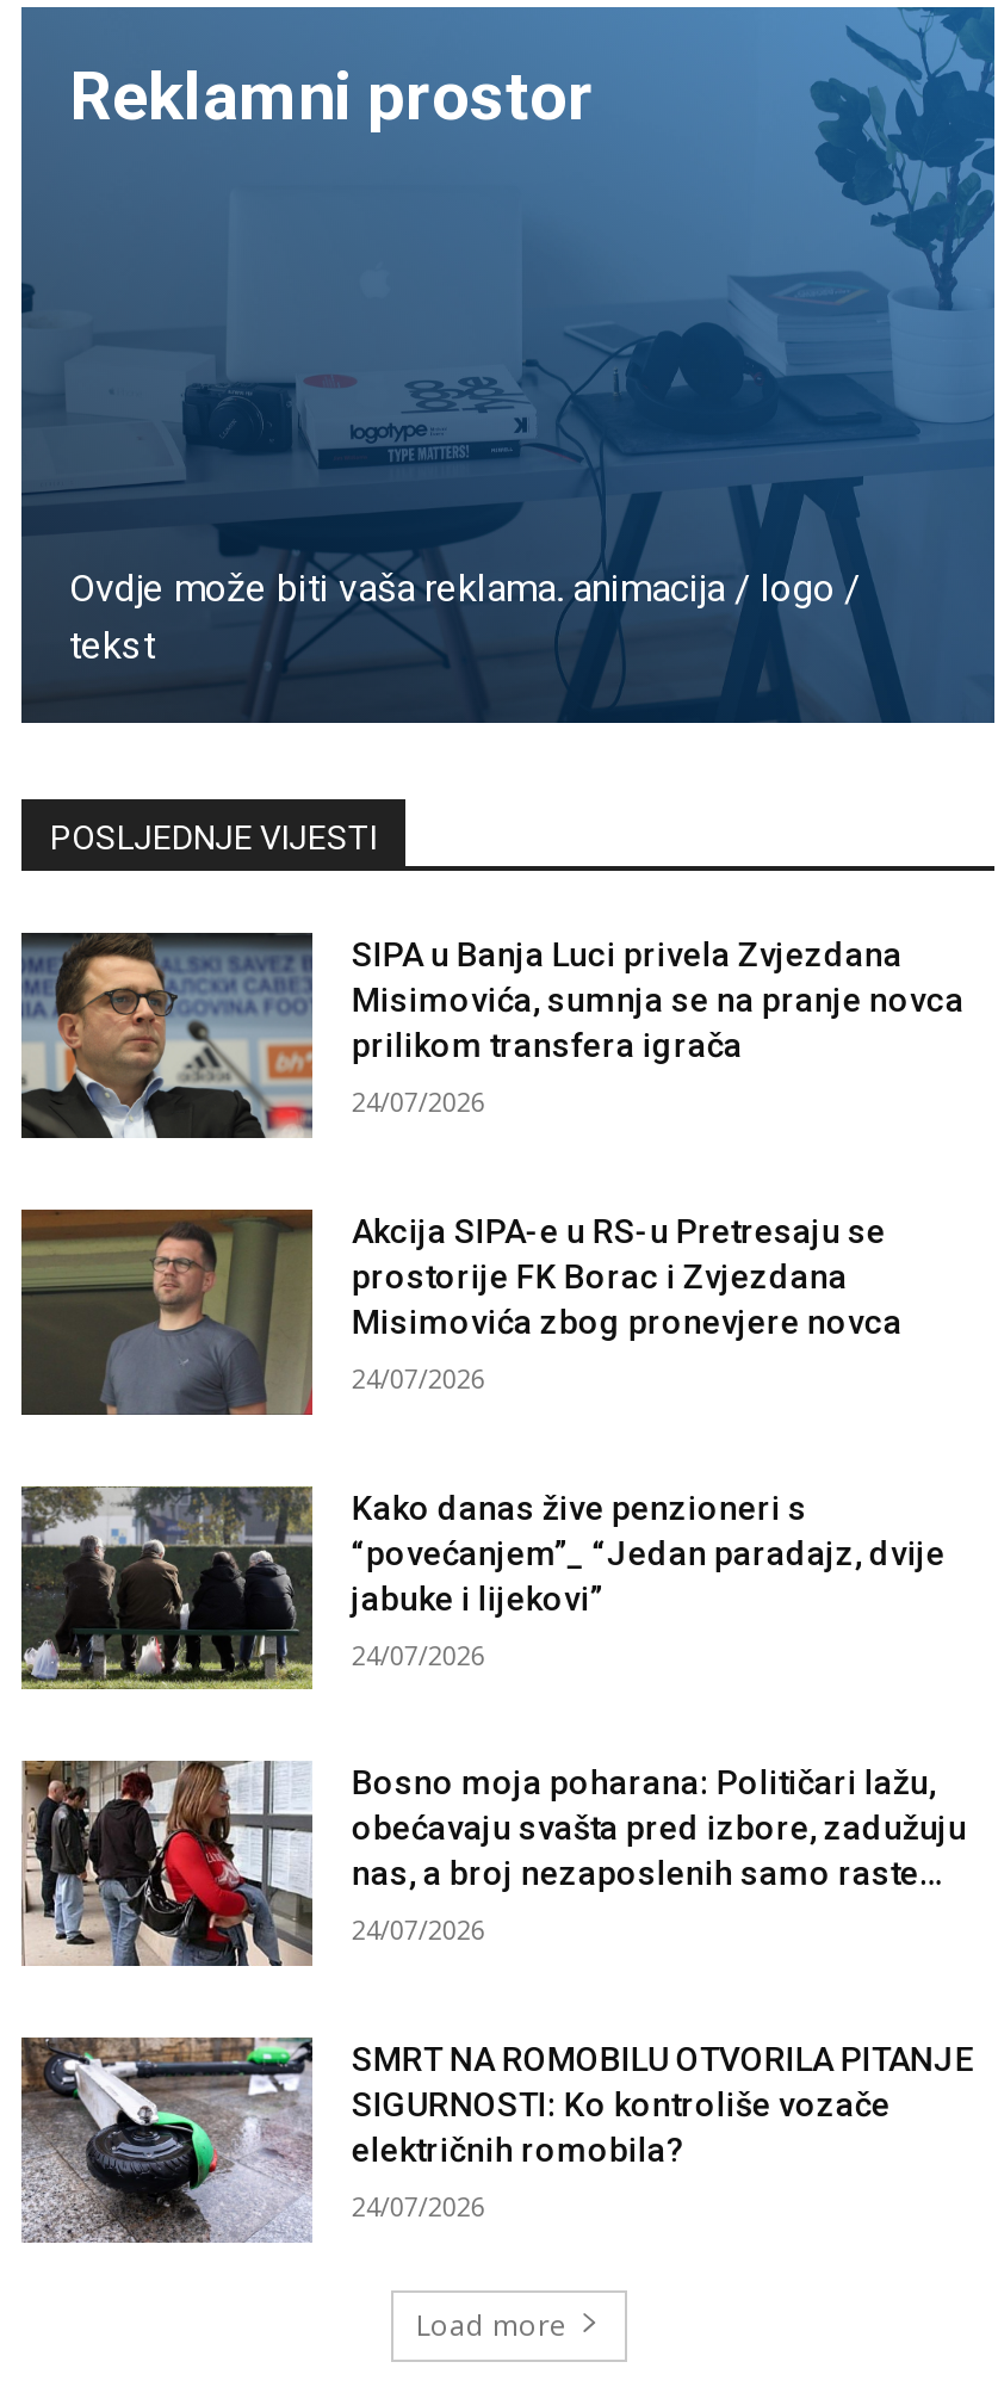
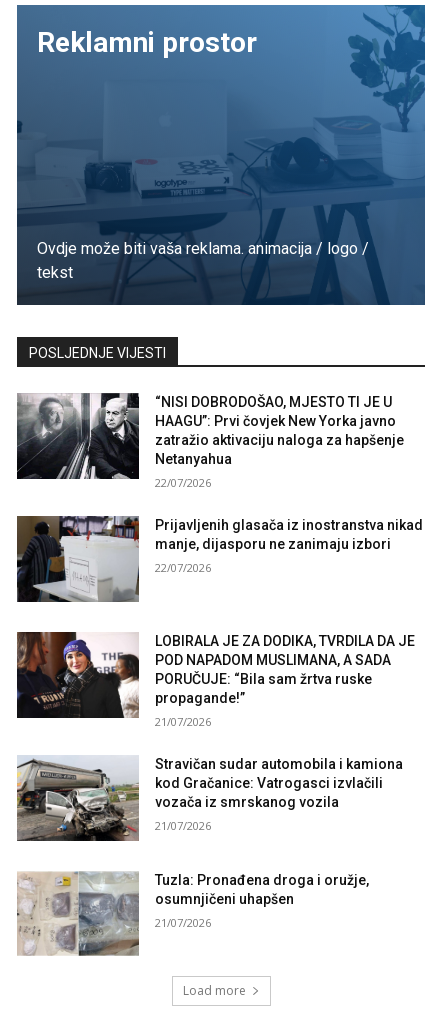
- [image]
- SIPA u Banja Luci privela Zvjezdana
- Misimovića, sumnja se na pranje novca
- prilikom transfera igrača
+ [image]
+ “NISI DOBRODOŠAO, MJESTO TI JE U
+ HAAGU”: Prvi čovjek New Yorka javno
+ zatražio aktivaciju naloga za hapšenje
+ Netanyahua

- 24/07/2026
+ 22/07/2026

- [image]
- Akcija SIPA-e u RS-u Pretresaju se
- prostorije FK Borac i Zvjezdana
- Misimovića zbog pronevjere novca
+ [image]
+ Prijavljenih glasača iz inostranstva nikad
+ manje, dijasporu ne zanimaju izbori

- 24/07/2026
+ 22/07/2026

- [image]
- Kako danas žive penzioneri s
- “povećanjem”_ “Jedan paradajz, dvije
- jabuke i lijekovi”
+ [image]
+ LOBIRALA JE ZA DODIKA, TVRDILA DA JE
+ POD NAPADOM MUSLIMANA, A SADA
+ PORUČUJE: “Bila sam žrtva ruske
+ propagande!”

- 24/07/2026
+ 21/07/2026

- [image]
- Bosno moja poharana: Političari lažu,
- obećavaju svašta pred izbore, zadužuju
- nas, a broj nezaposlenih samo raste…
+ [image]
+ Stravičan sudar automobila i kamiona
+ kod Gračanice: Vatrogasci izvlačili
+ vozača iz smrskanog vozila

- 24/07/2026
+ 21/07/2026

- [image]
- SMRT NA ROMOBILU OTVORILA PITANJE
- SIGURNOSTI: Ko kontroliše vozače
- električnih romobila?
+ [image]
+ Tuzla: Pronađena droga i oružje,
+ osumnjičeni uhapšen

- 24/07/2026
+ 21/07/2026
